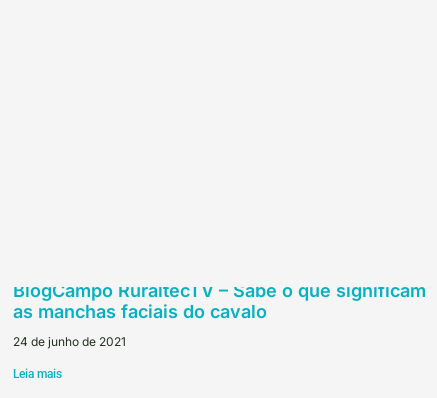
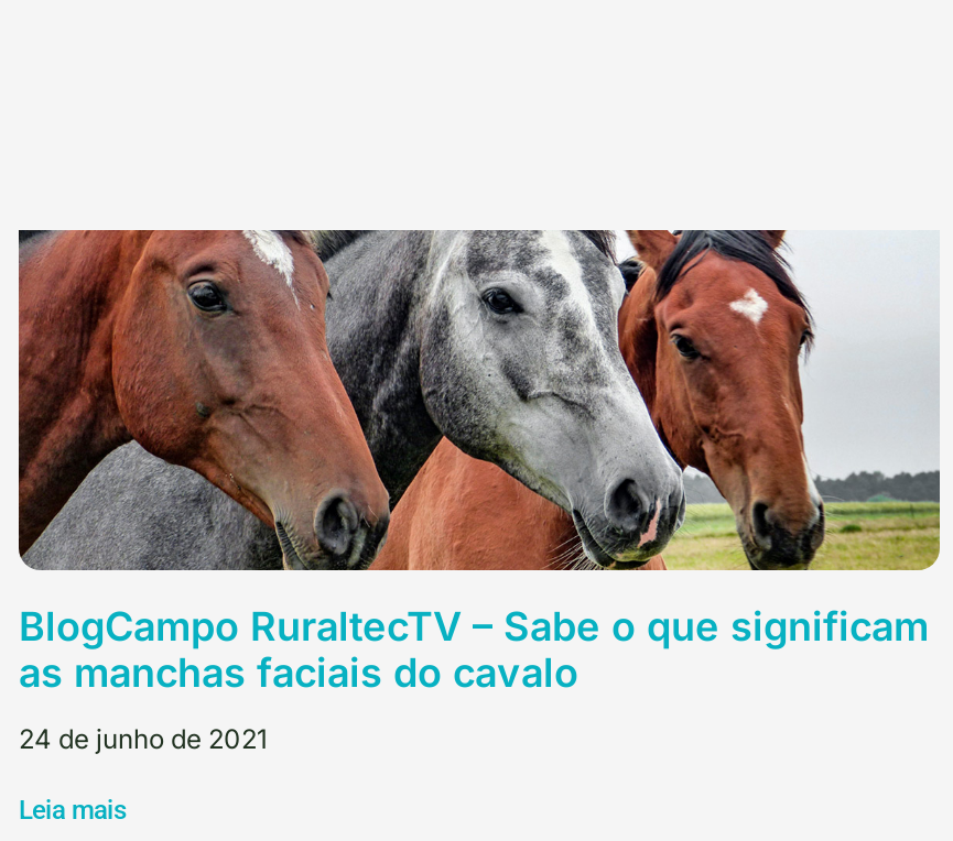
+ [image]
